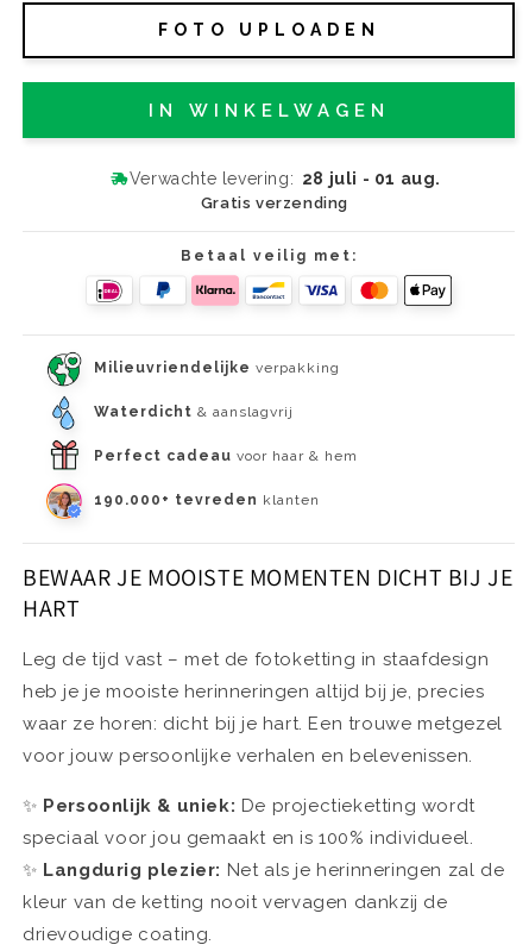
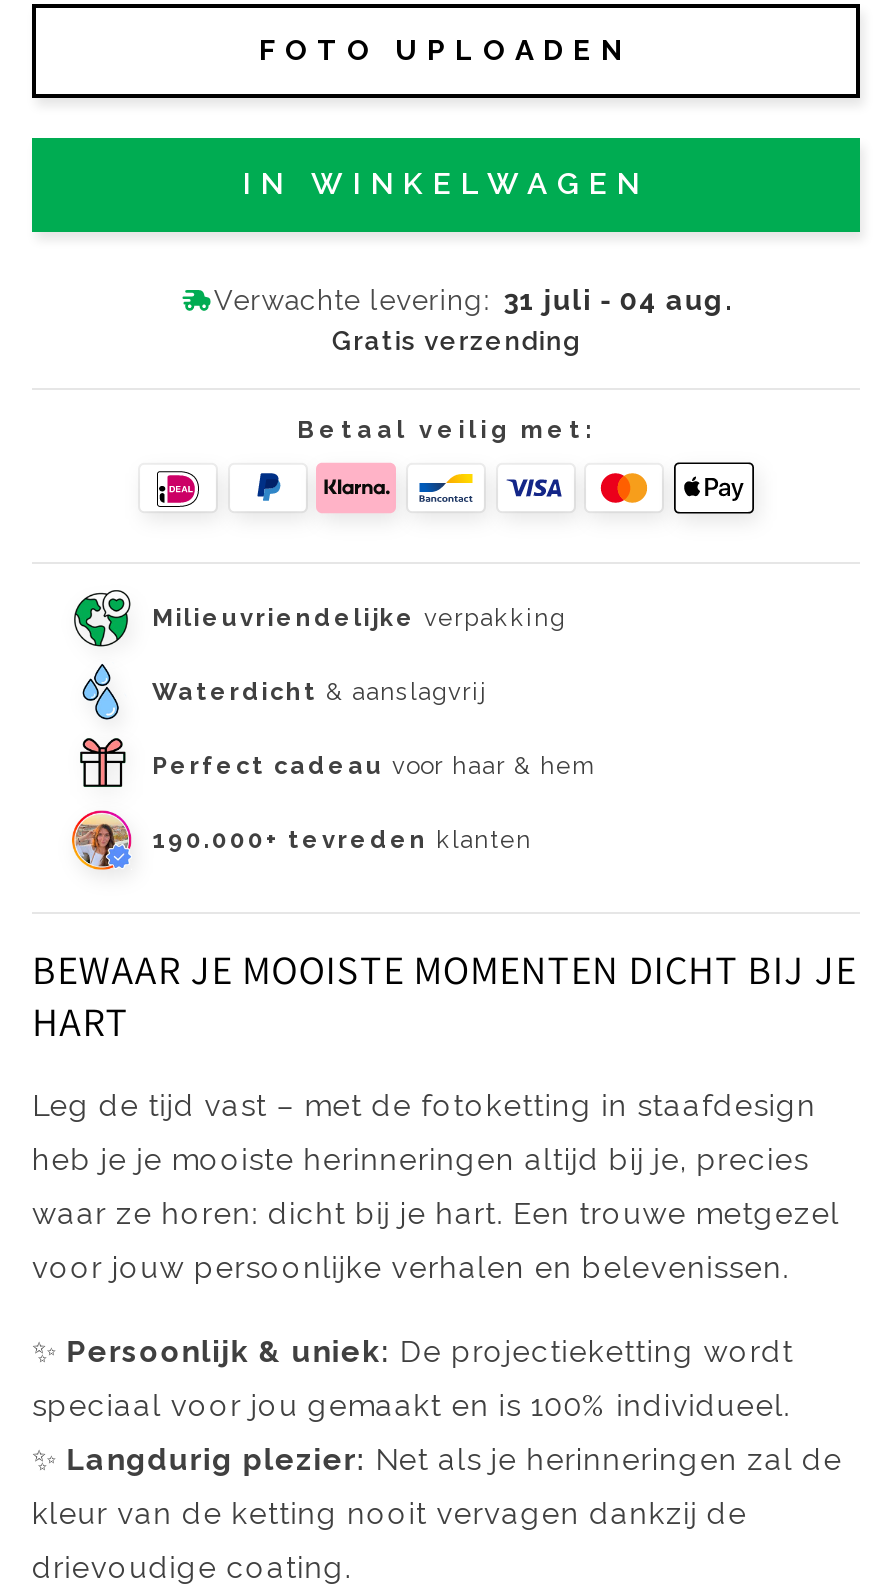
- Verwachte levering: 28 juli - 01 aug.
+ Verwachte levering: 31 juli - 04 aug.
